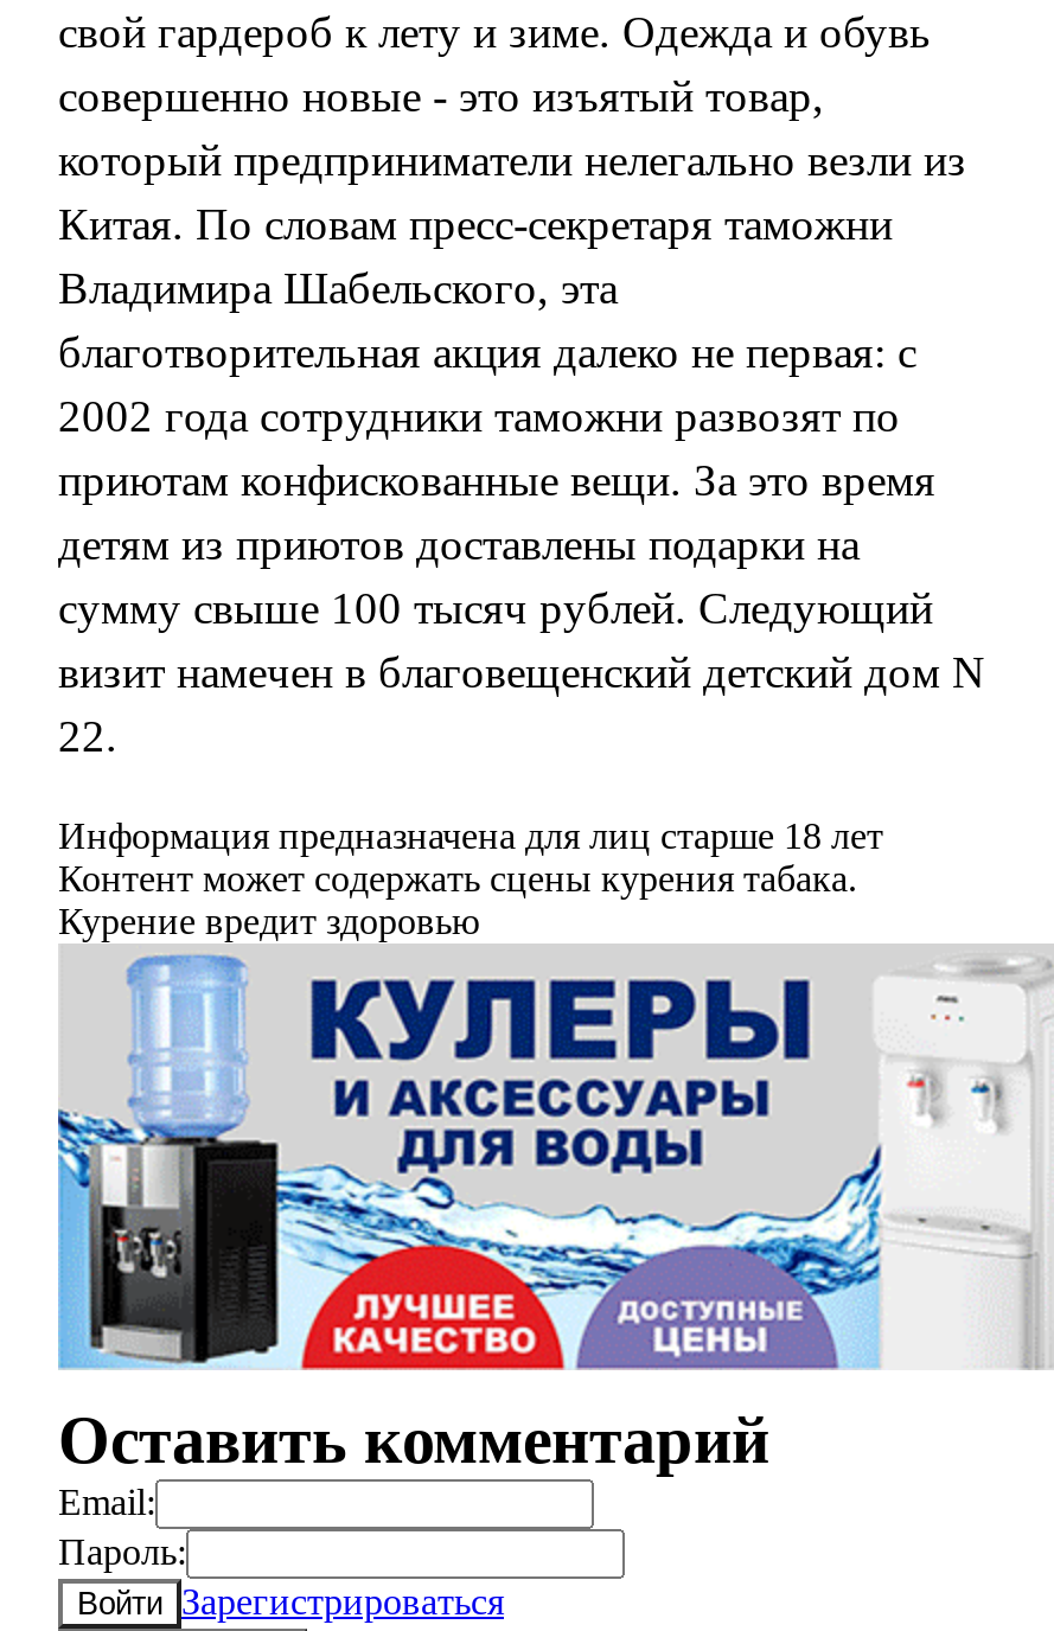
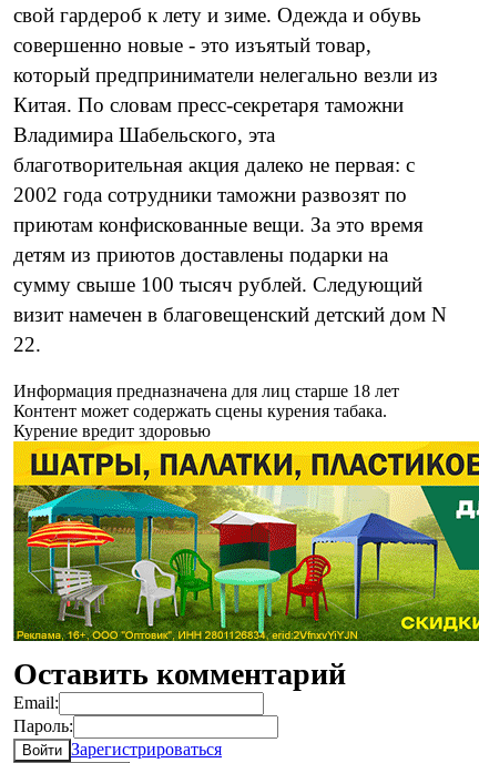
- [image]
+ [image]
